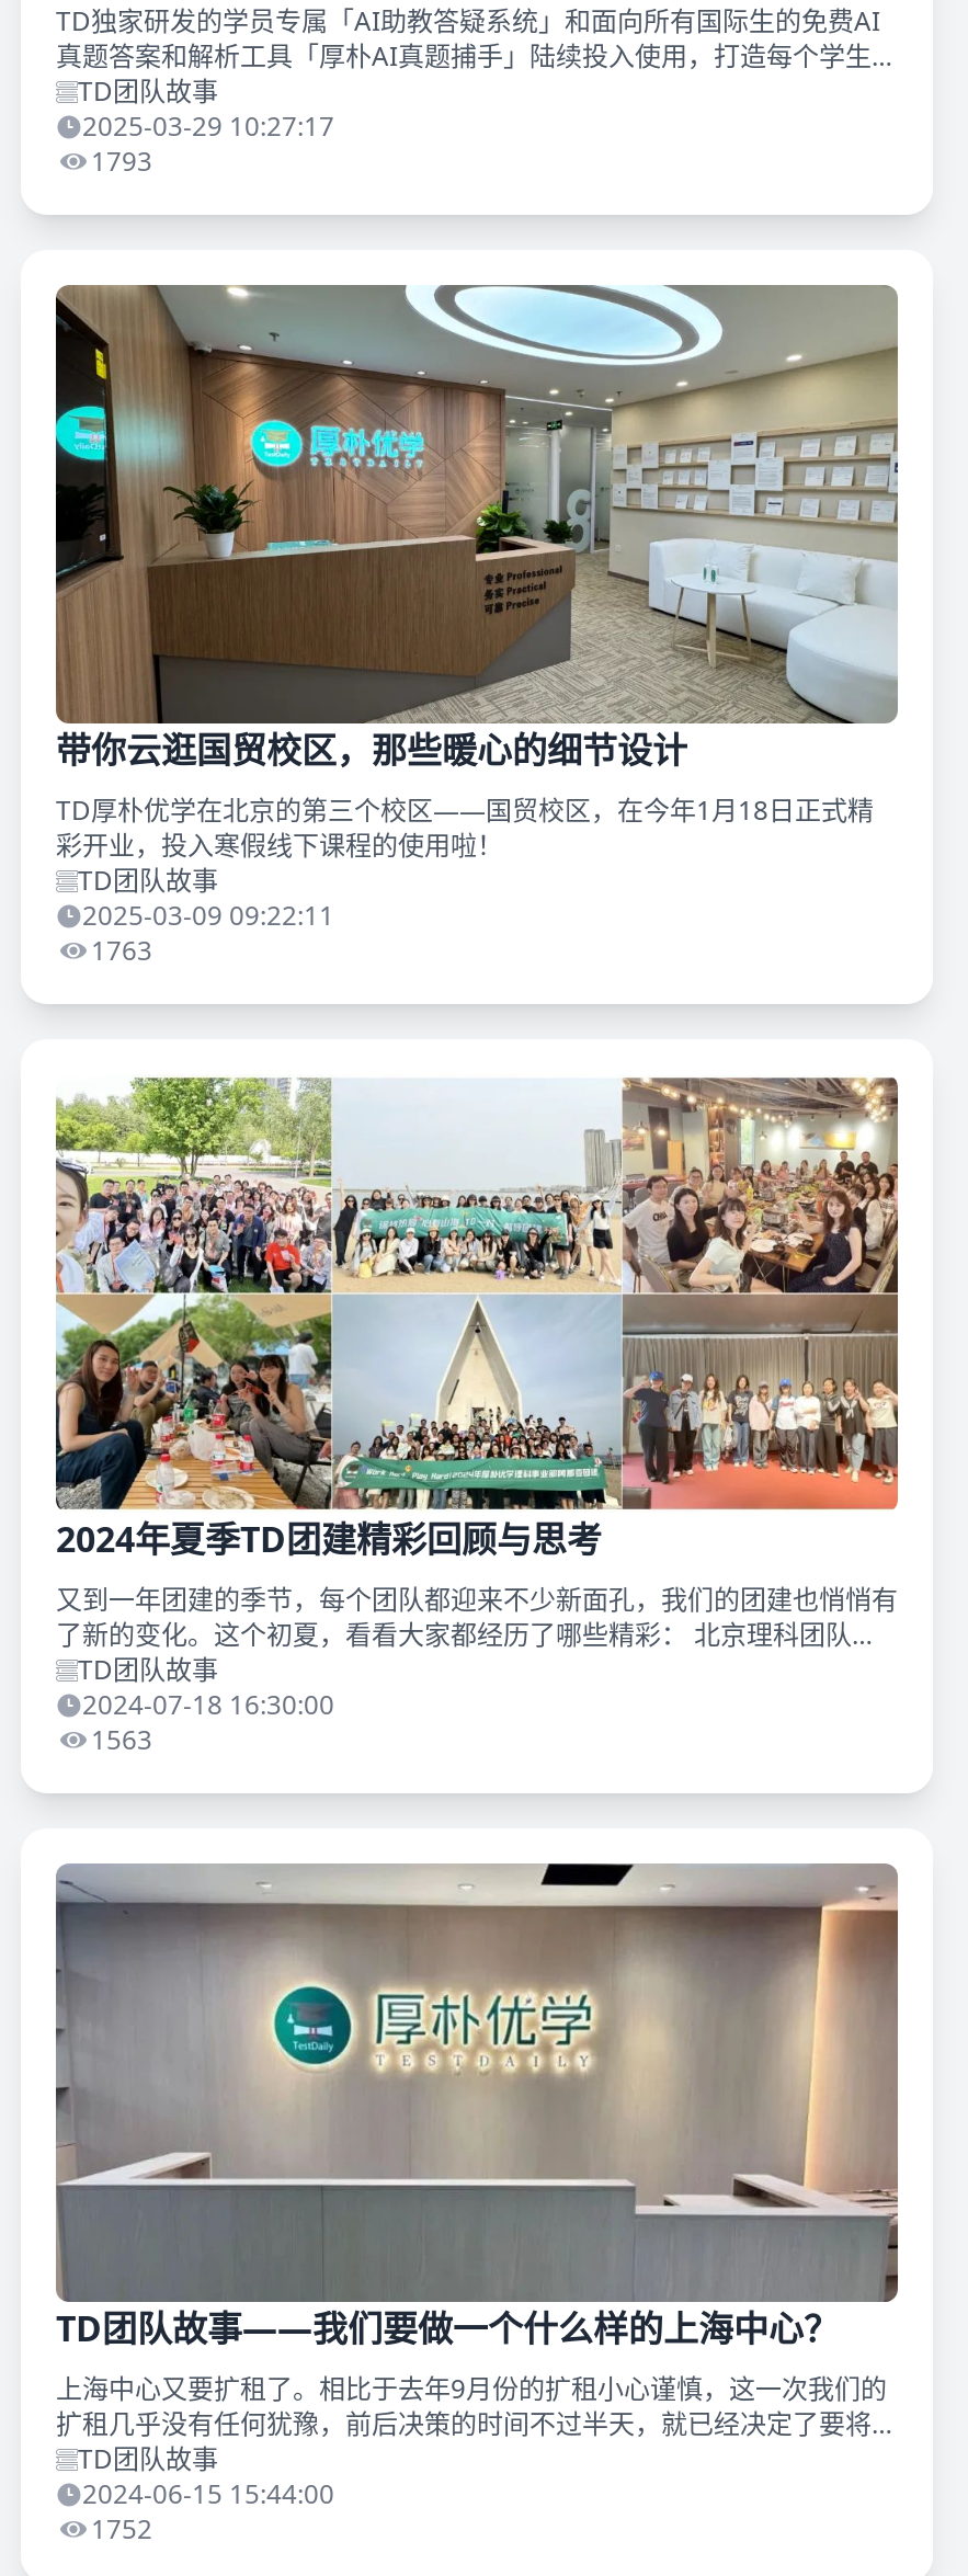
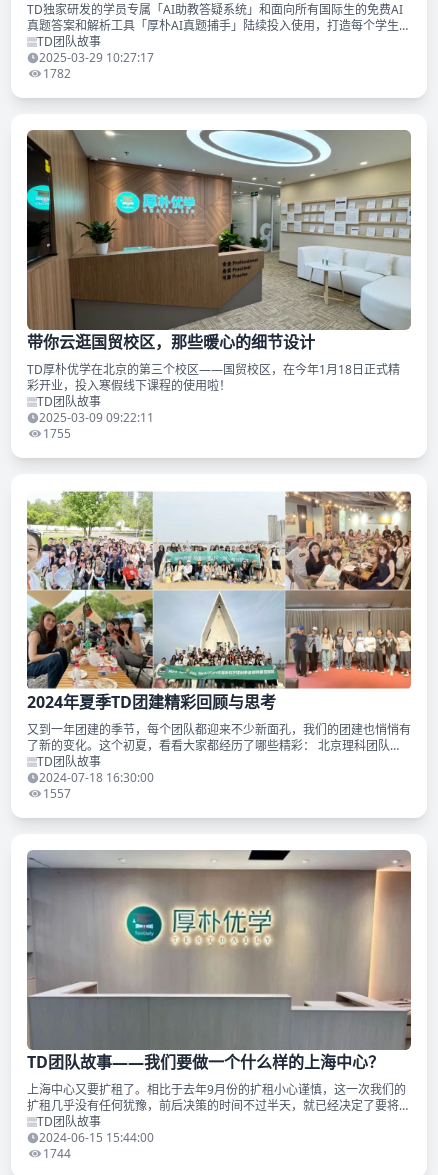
- 1793
+ 1782

- 1763
+ 1755

- 1563
+ 1557

- 1752
+ 1744
